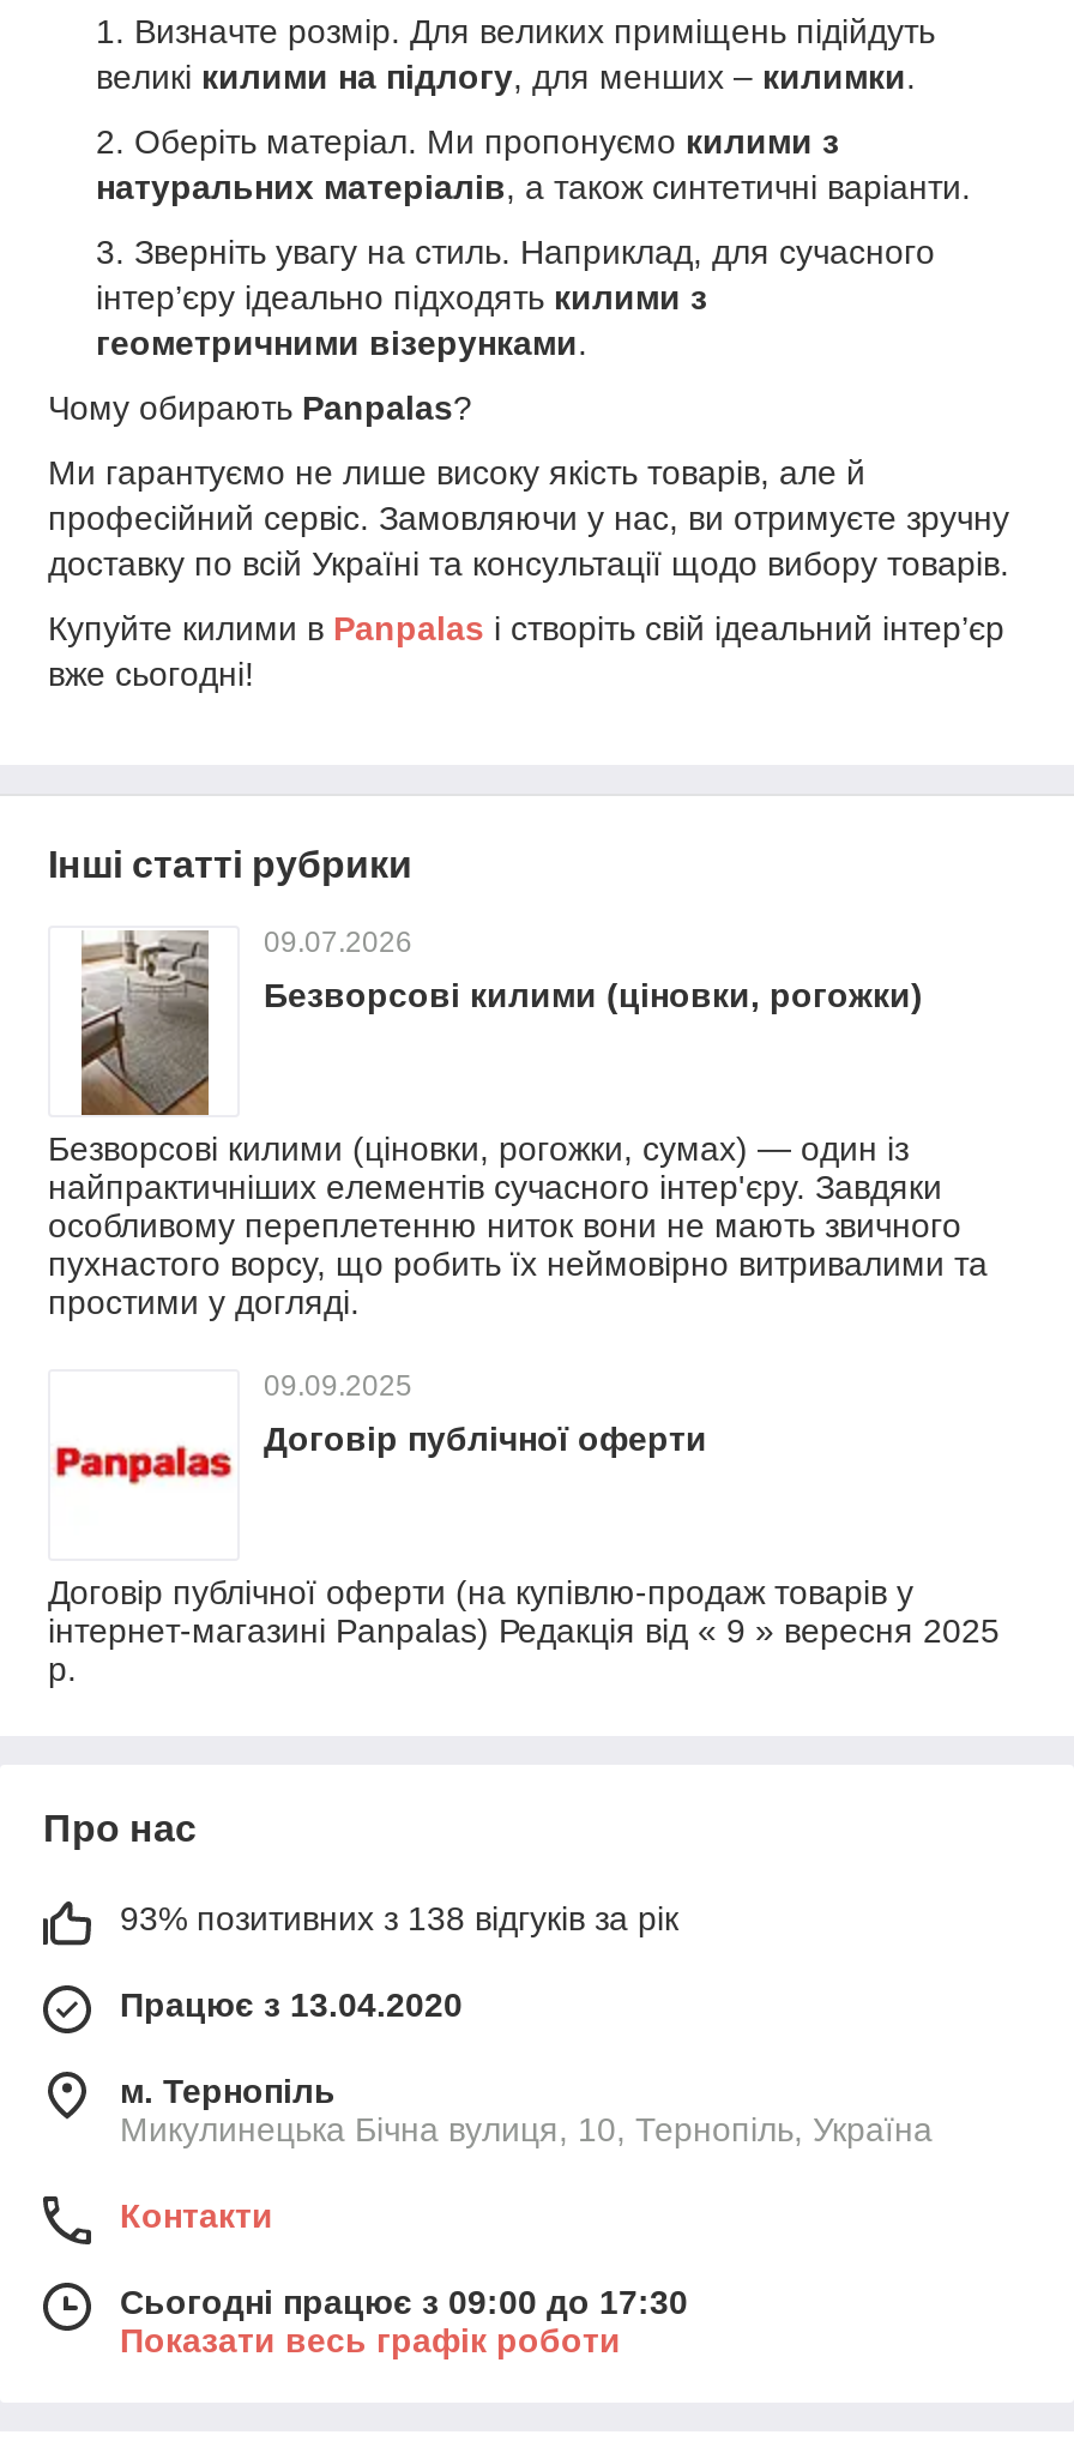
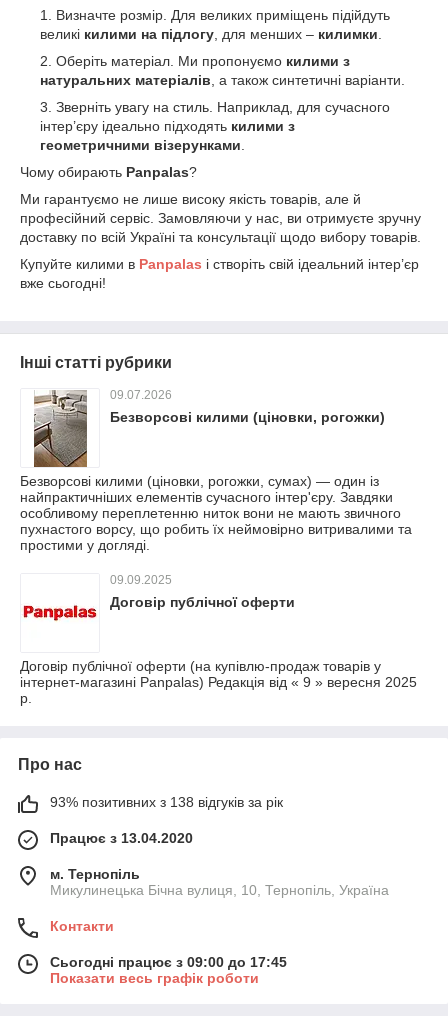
- Сьогодні працює з 09:00 до 17:30
+ Сьогодні працює з 09:00 до 17:45
